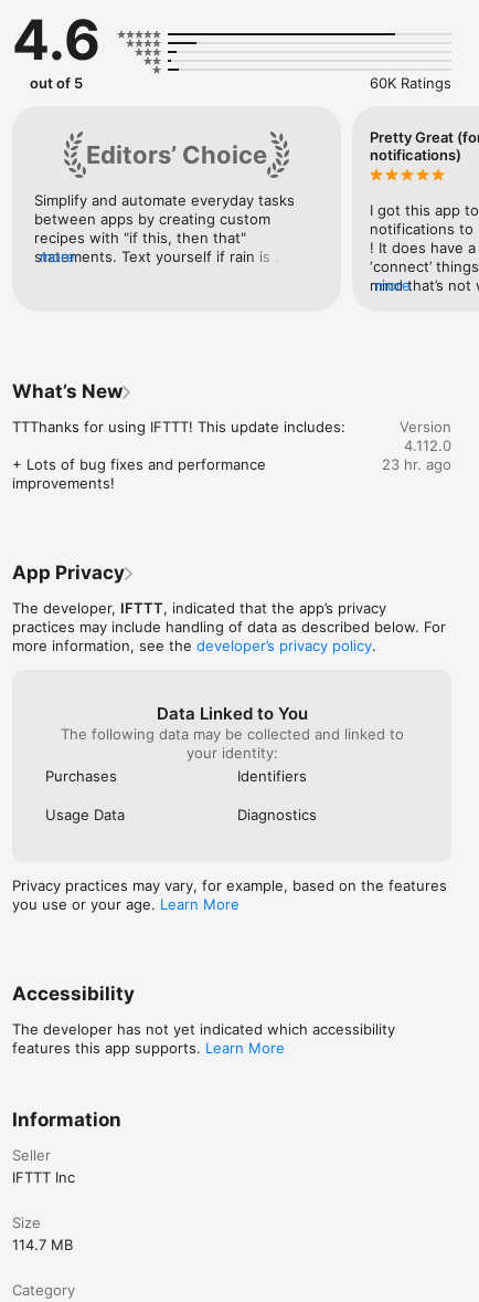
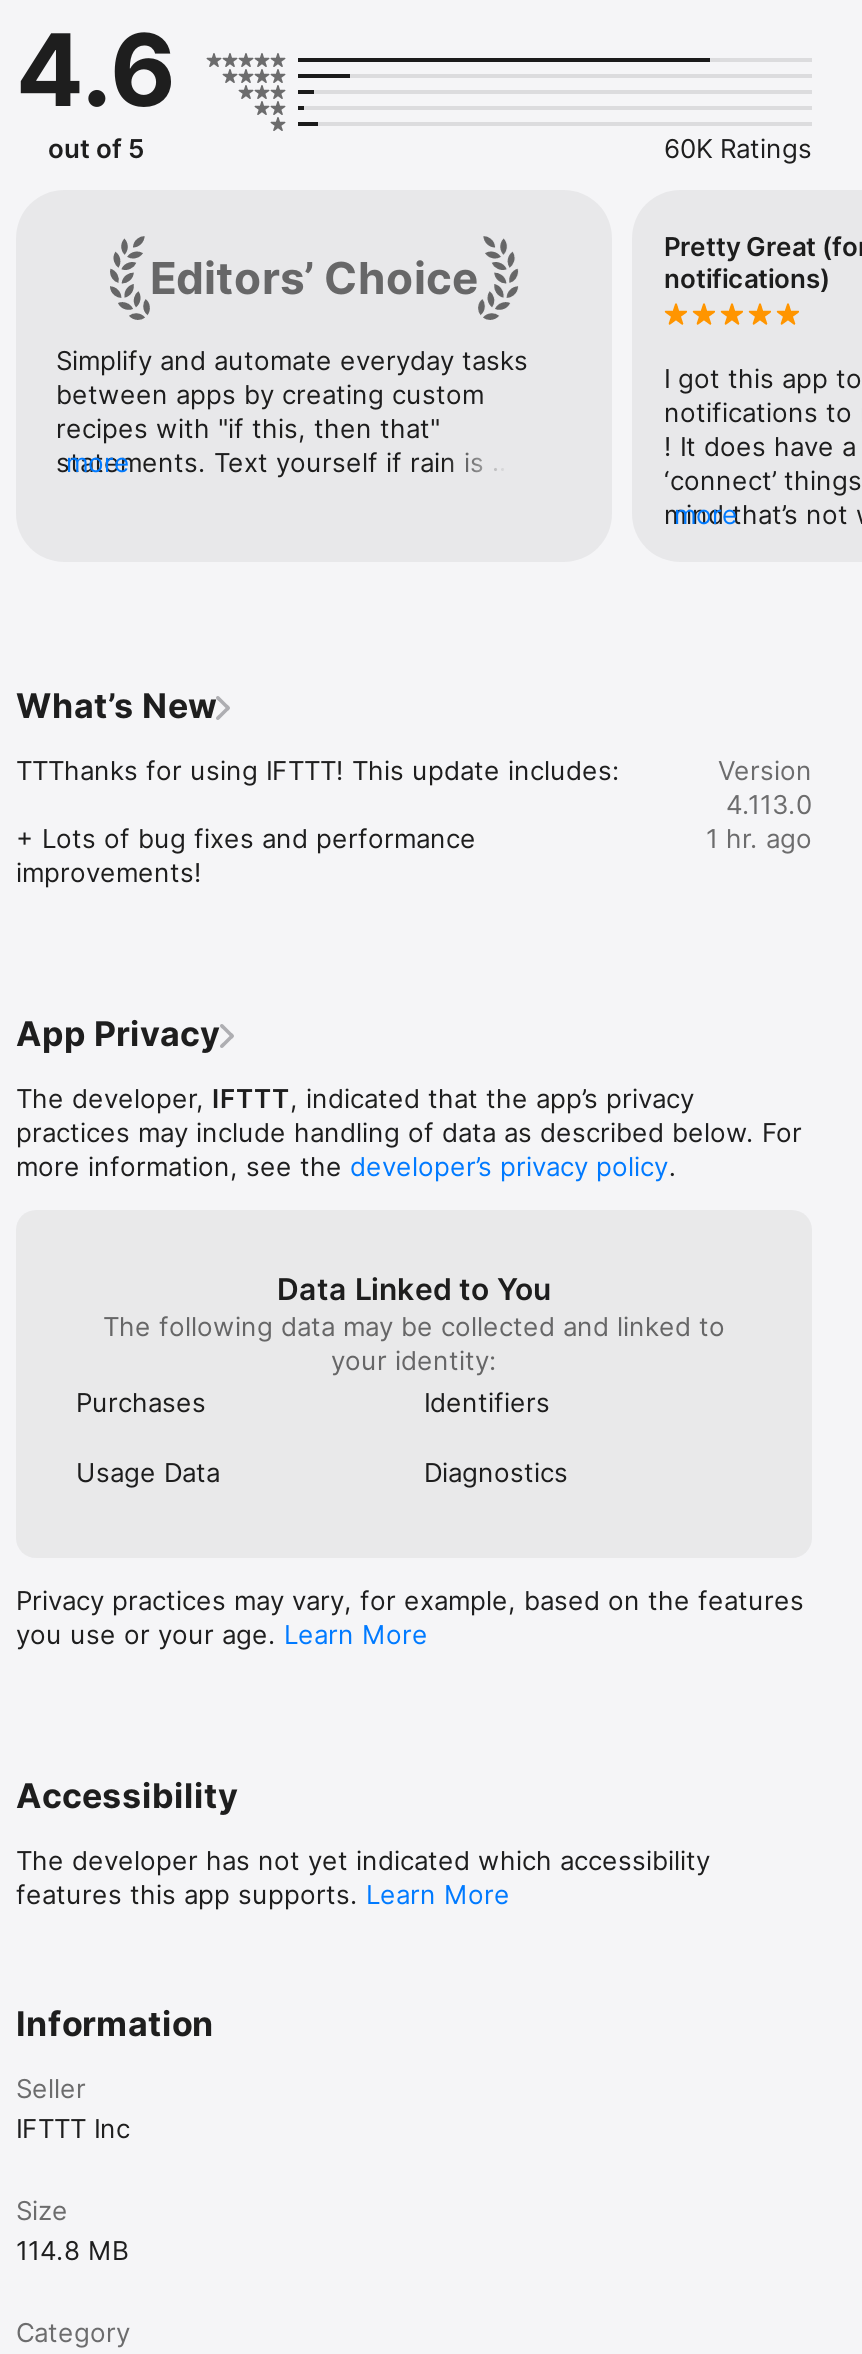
- 4.112.0
+ 4.113.0

- 23 hr. ago
+ 1 hr. ago

- 114.7 MB
+ 114.8 MB
